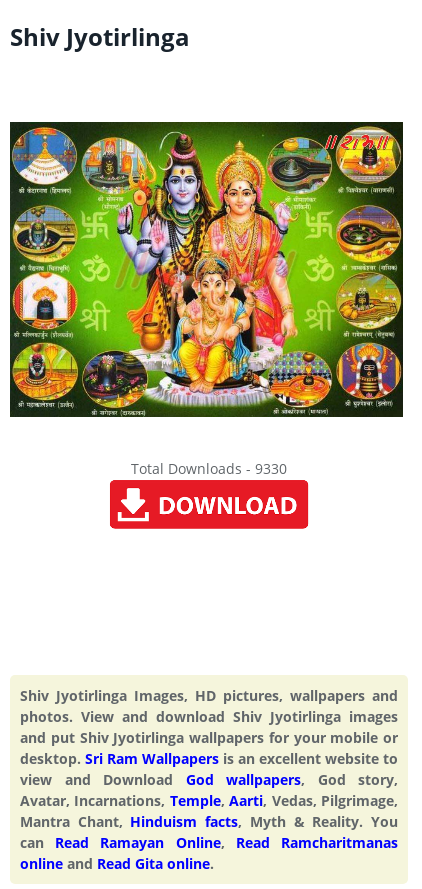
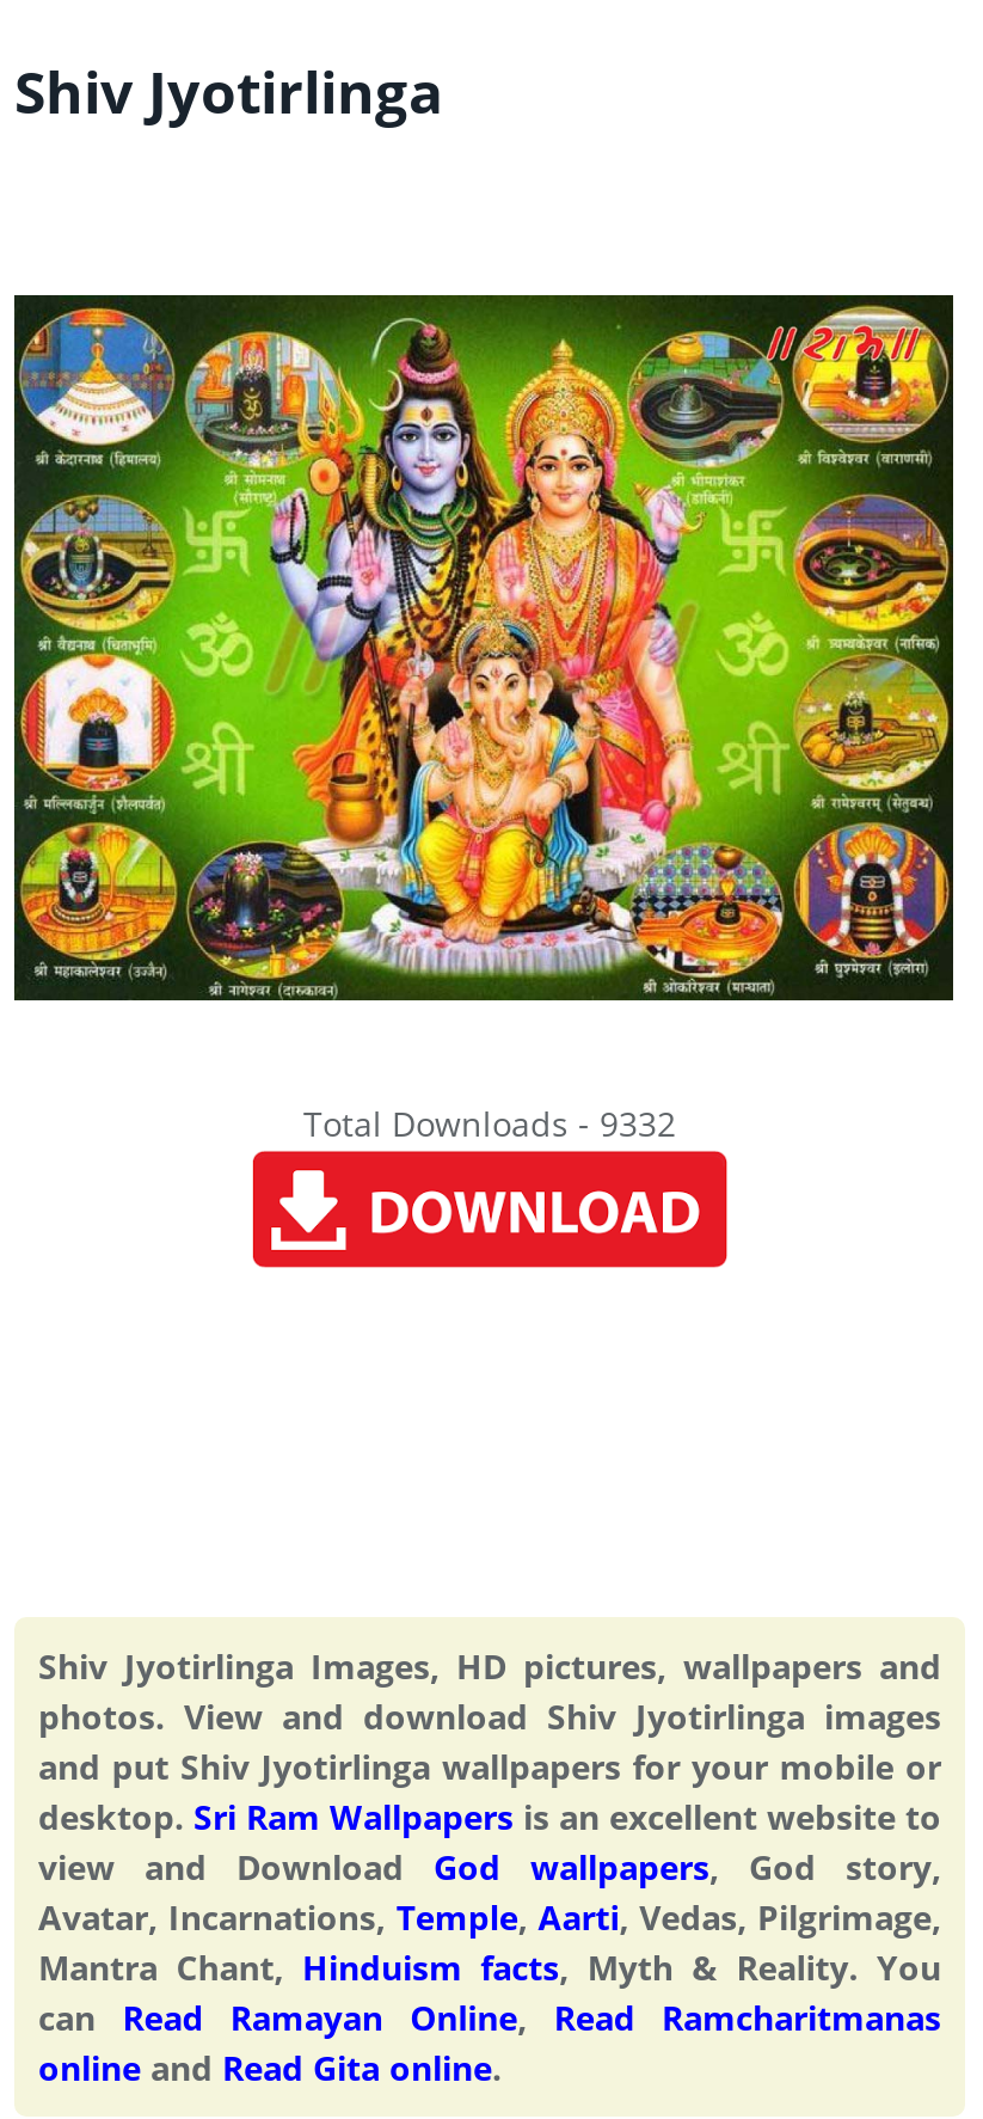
- Total Downloads - 9330
+ Total Downloads - 9332
